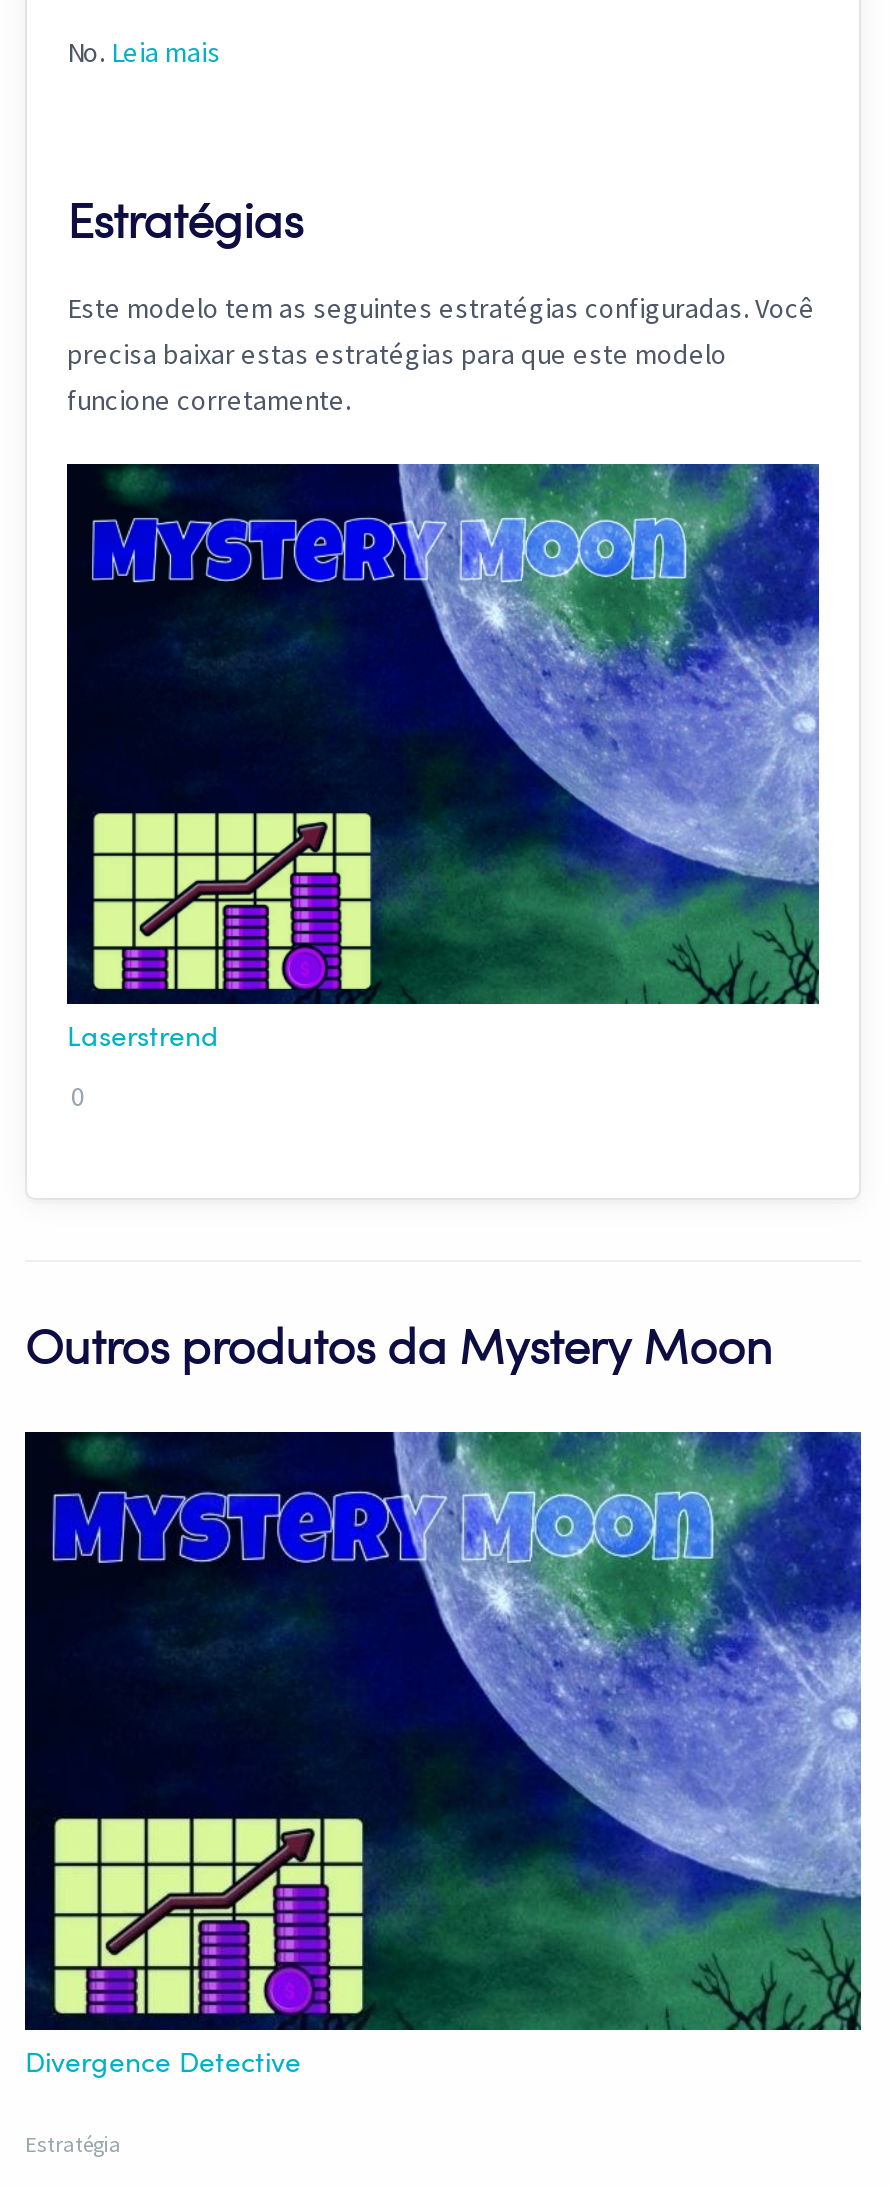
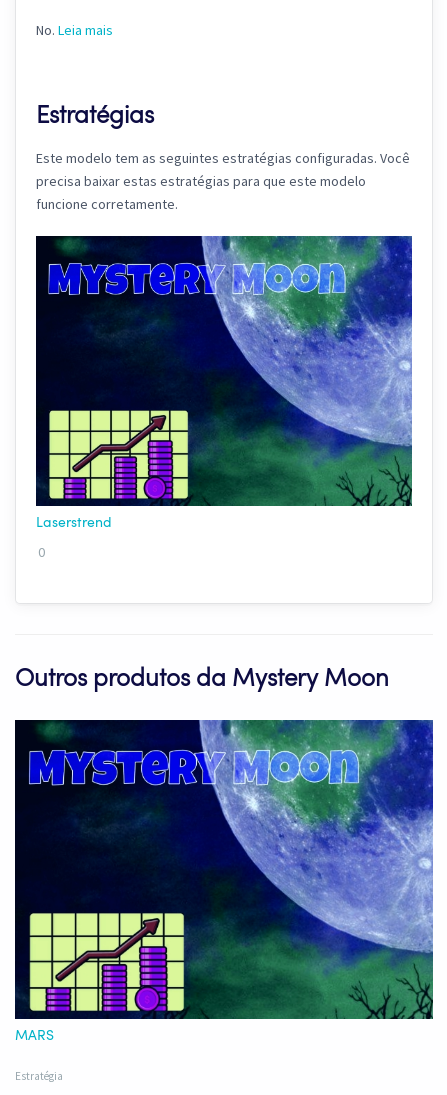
- Divergence Detective
+ MARS
